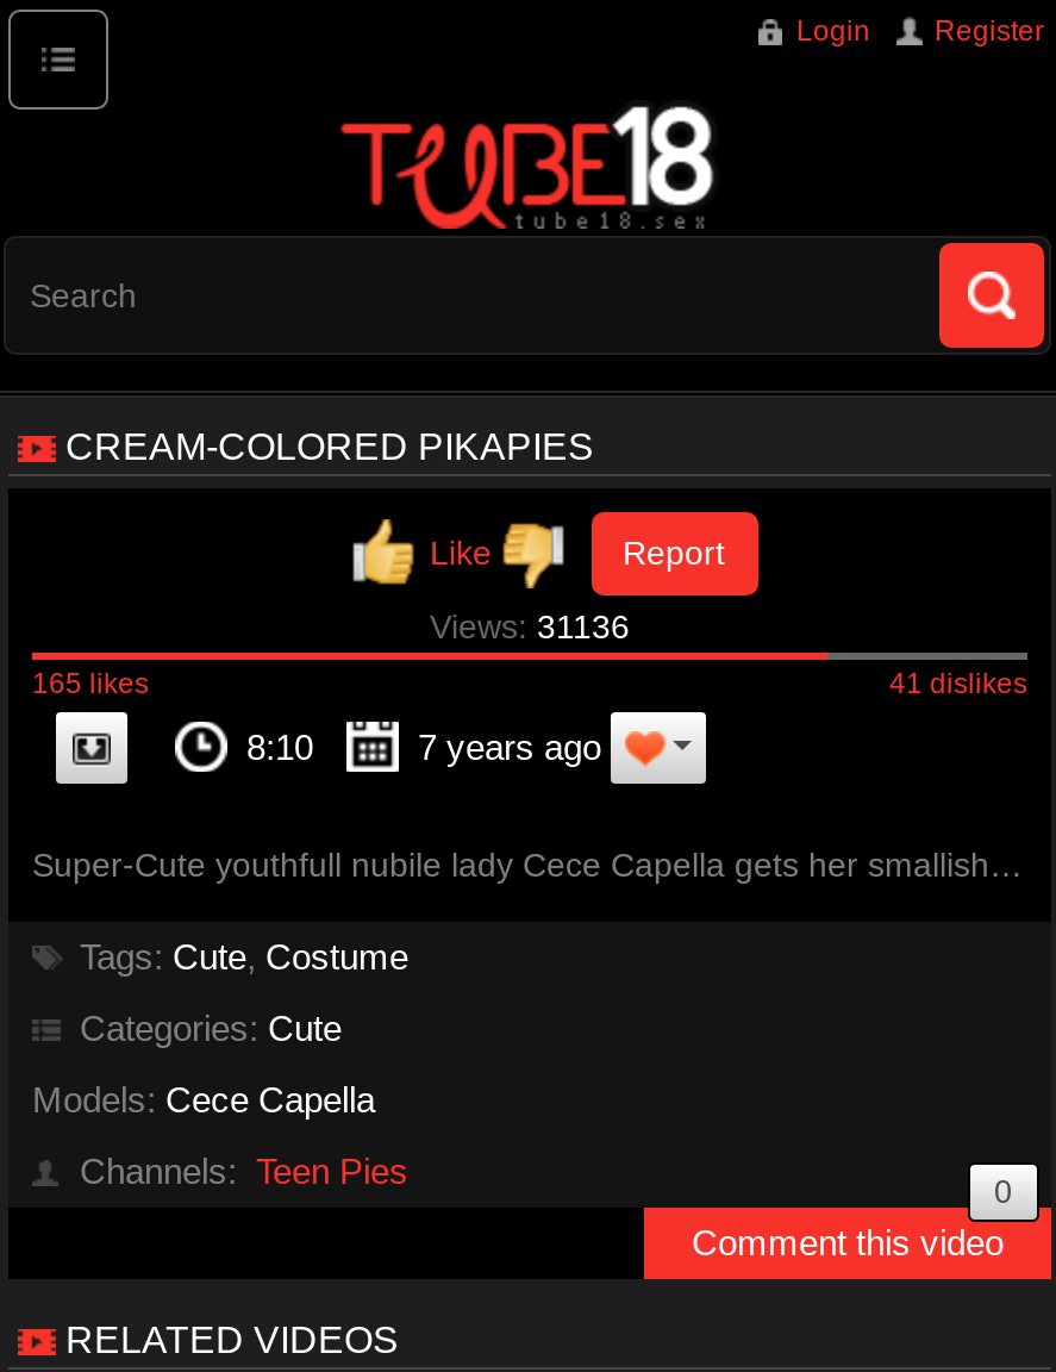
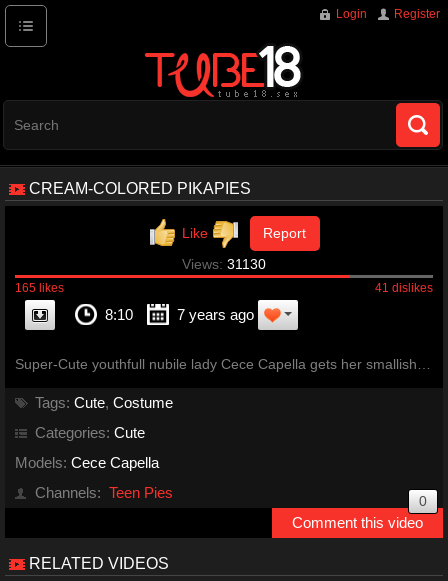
- Views: 31136
+ Views: 31130
